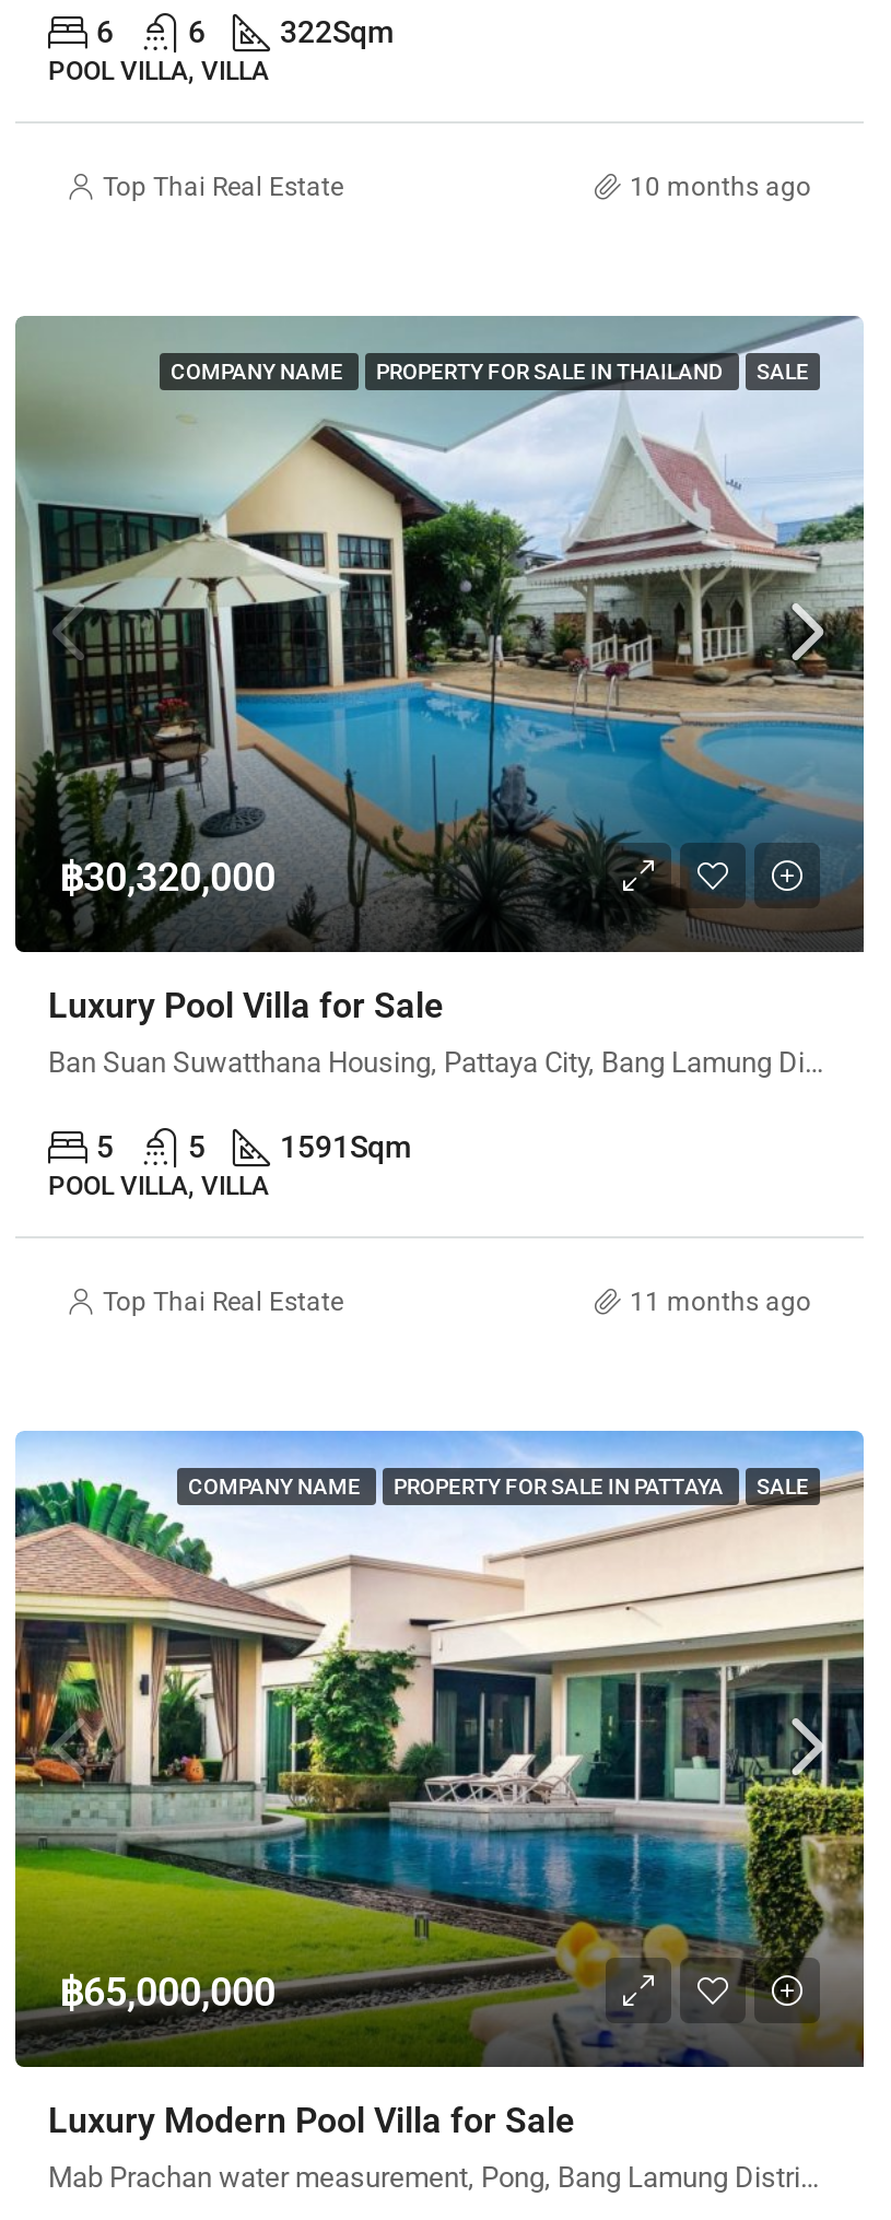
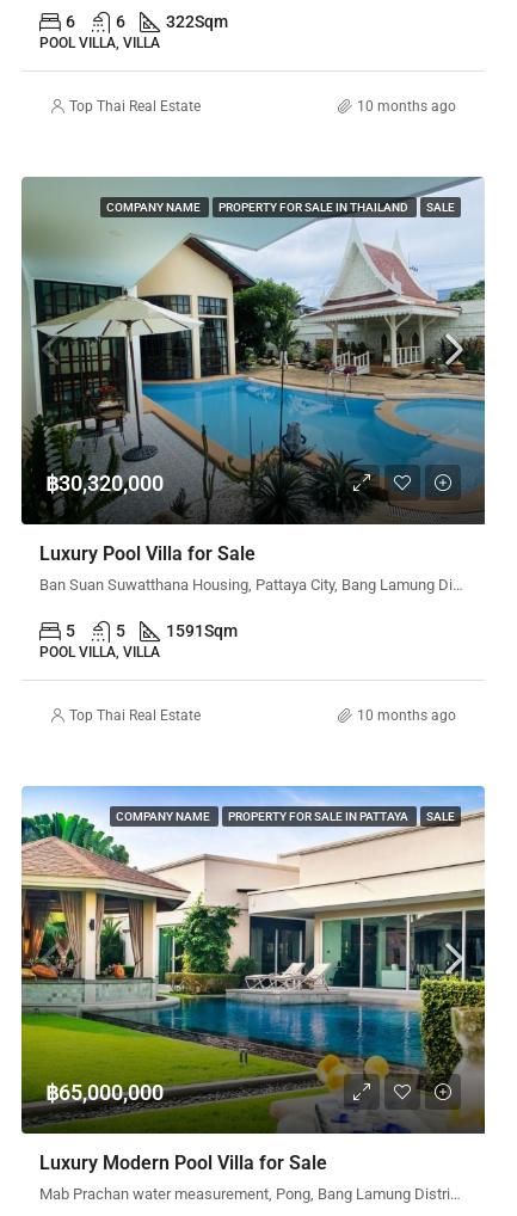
- 11 months ago
+ 10 months ago
